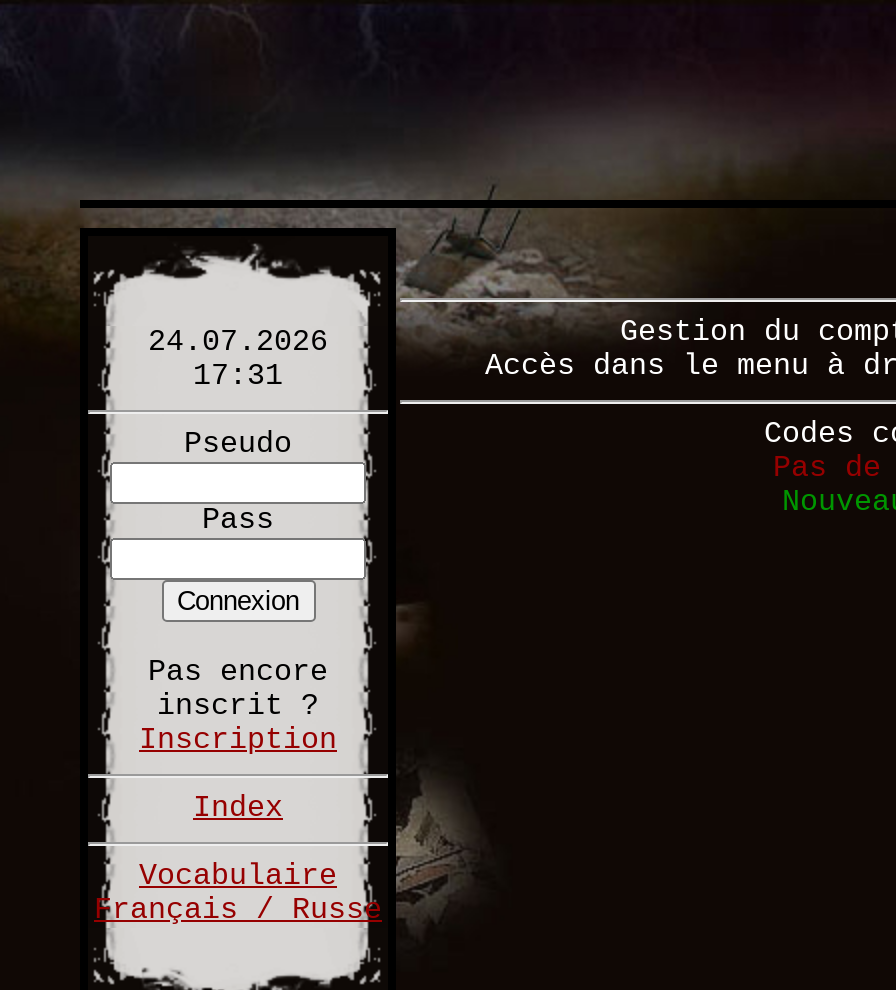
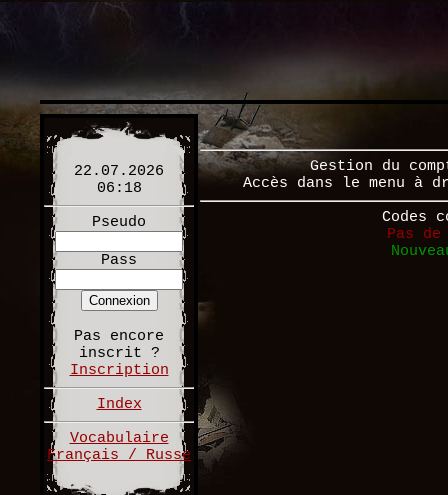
- 24.07.2026
+ 22.07.2026

- 17:31
+ 06:18
